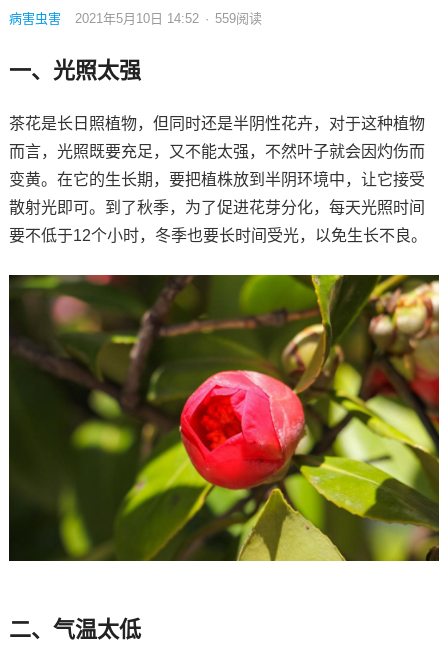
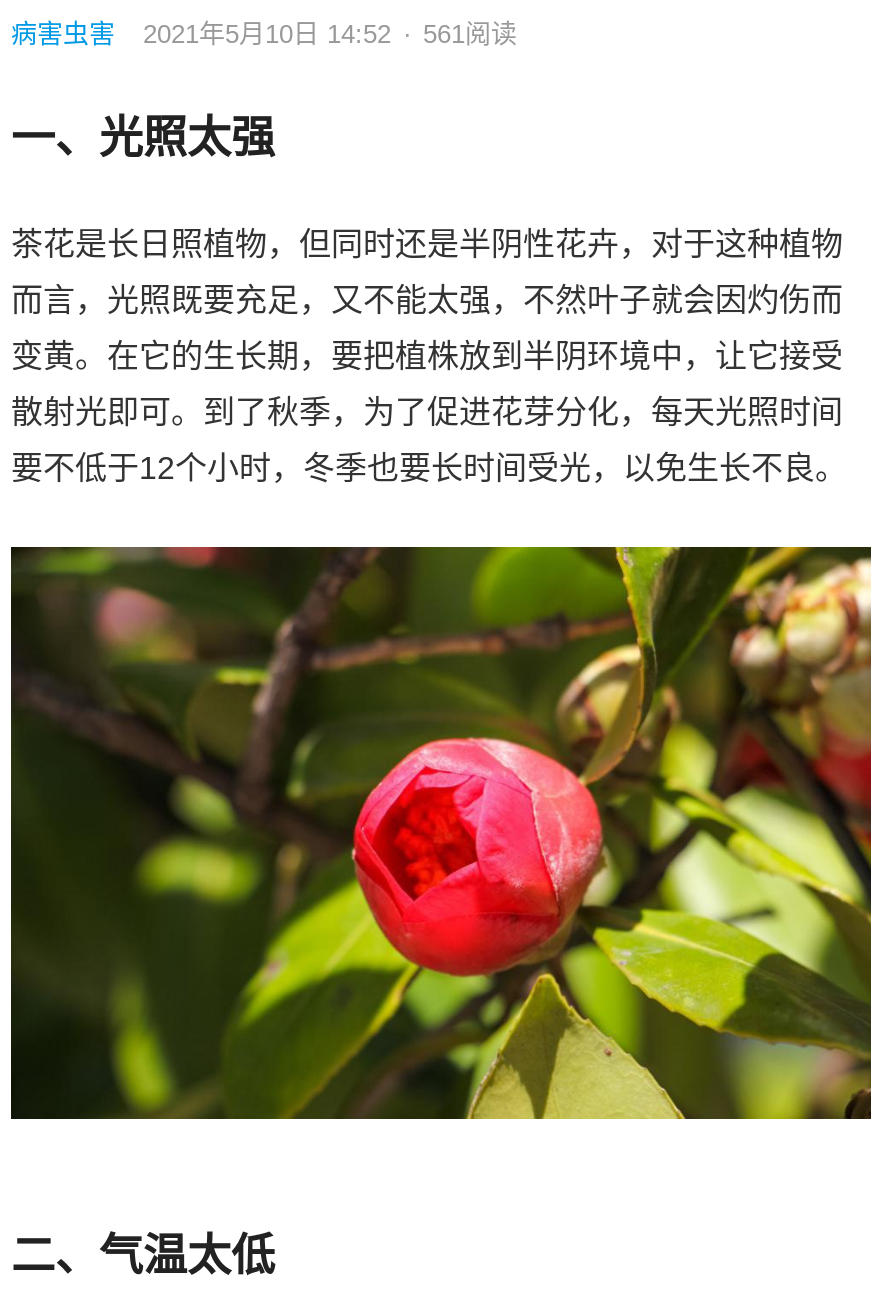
- 病害虫害 2021年5月10日 14:52 · 559阅读
+ 病害虫害 2021年5月10日 14:52 · 561阅读
